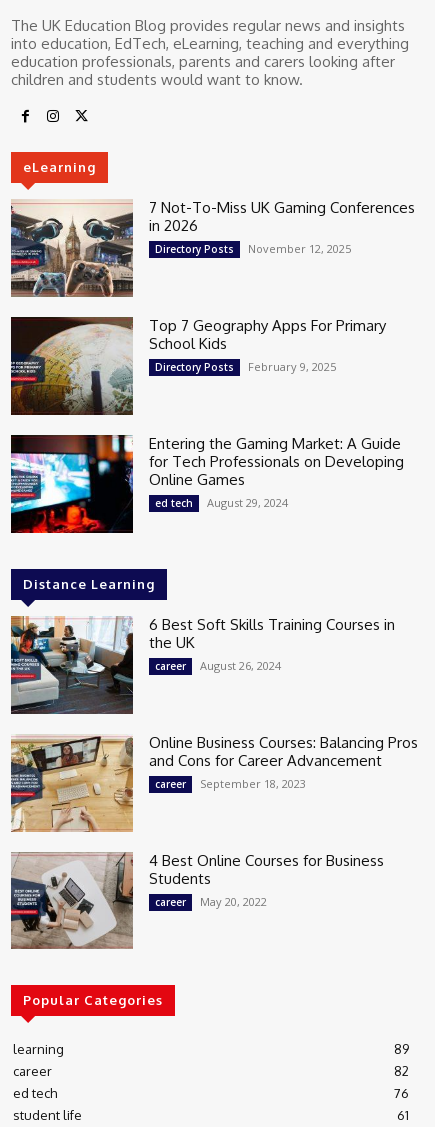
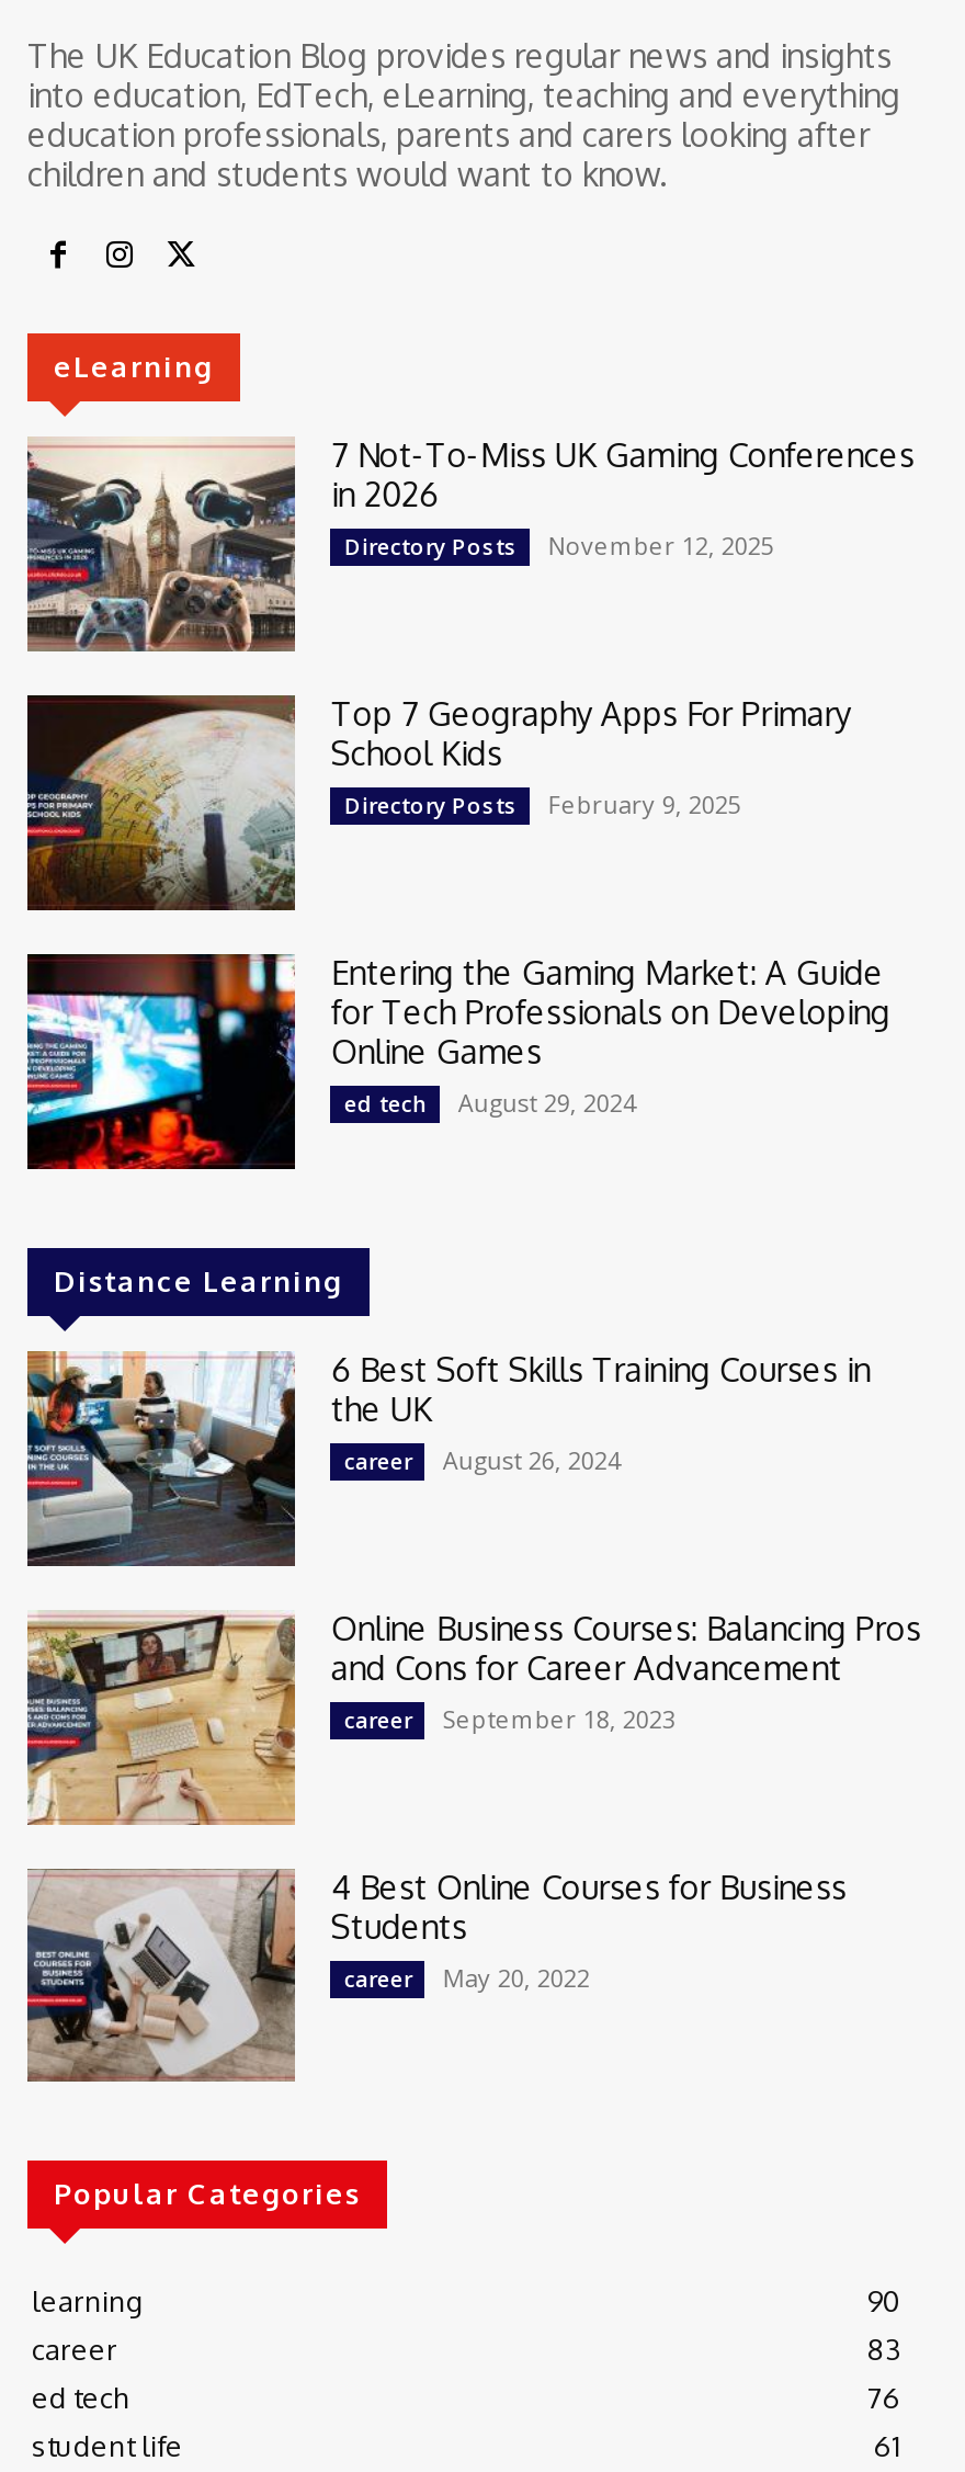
- 89
+ 90

- 82
+ 83
